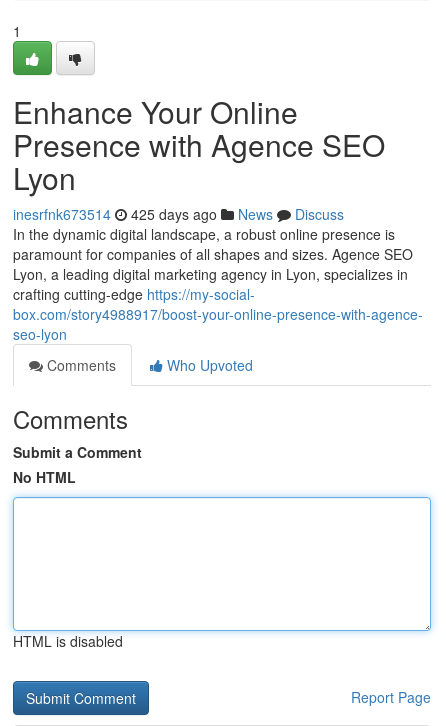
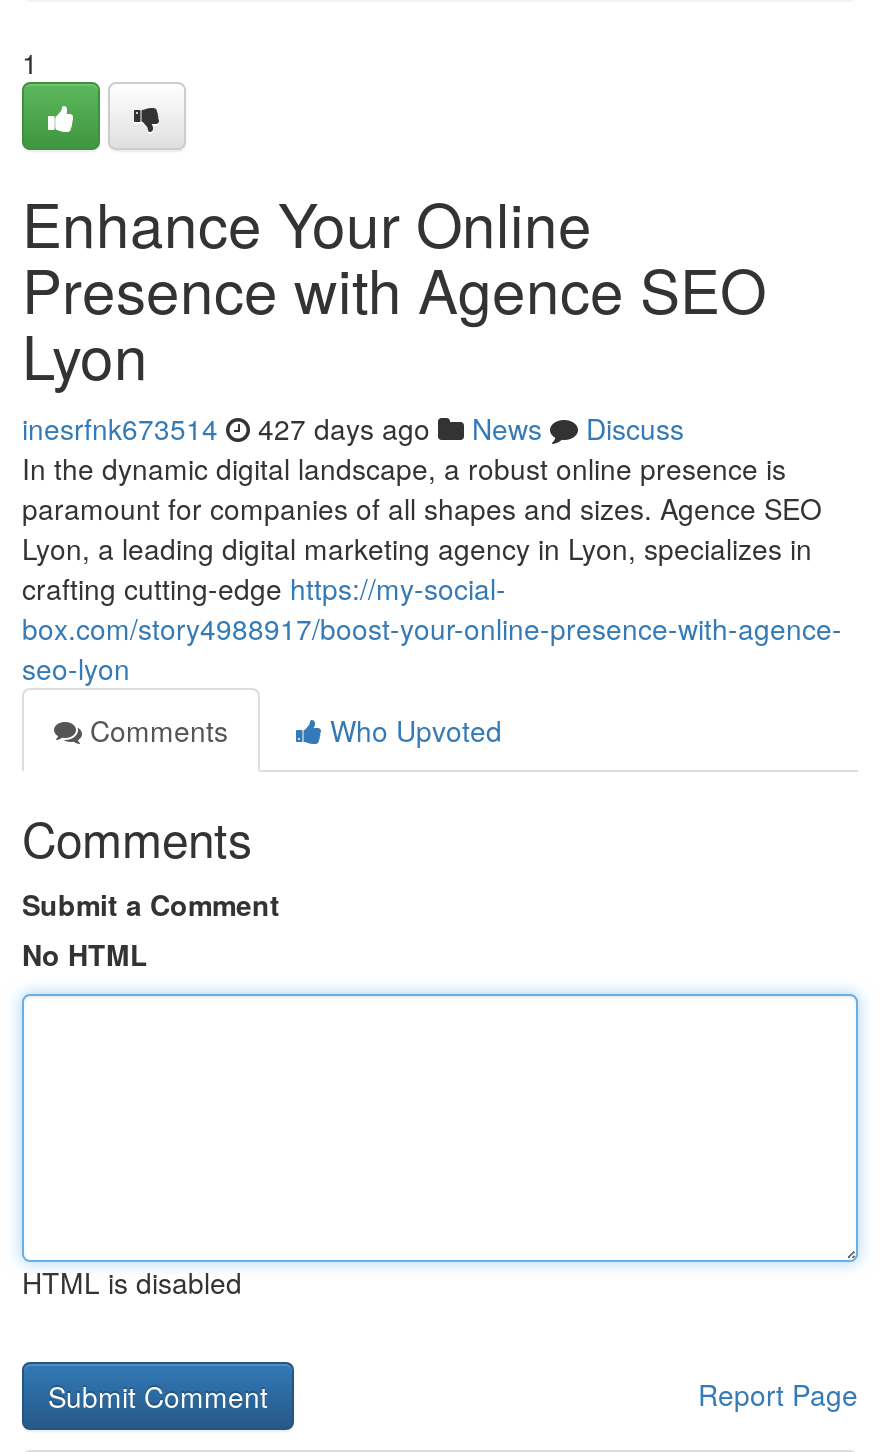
- inesrfnk673514 425 days ago News Discuss
+ inesrfnk673514 427 days ago News Discuss
